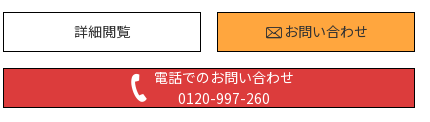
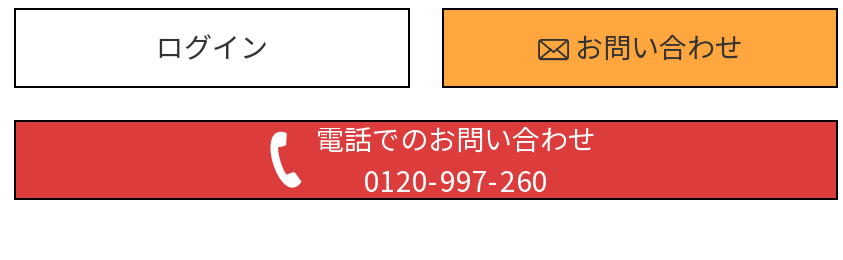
- 詳細閲覧
+ ログイン
